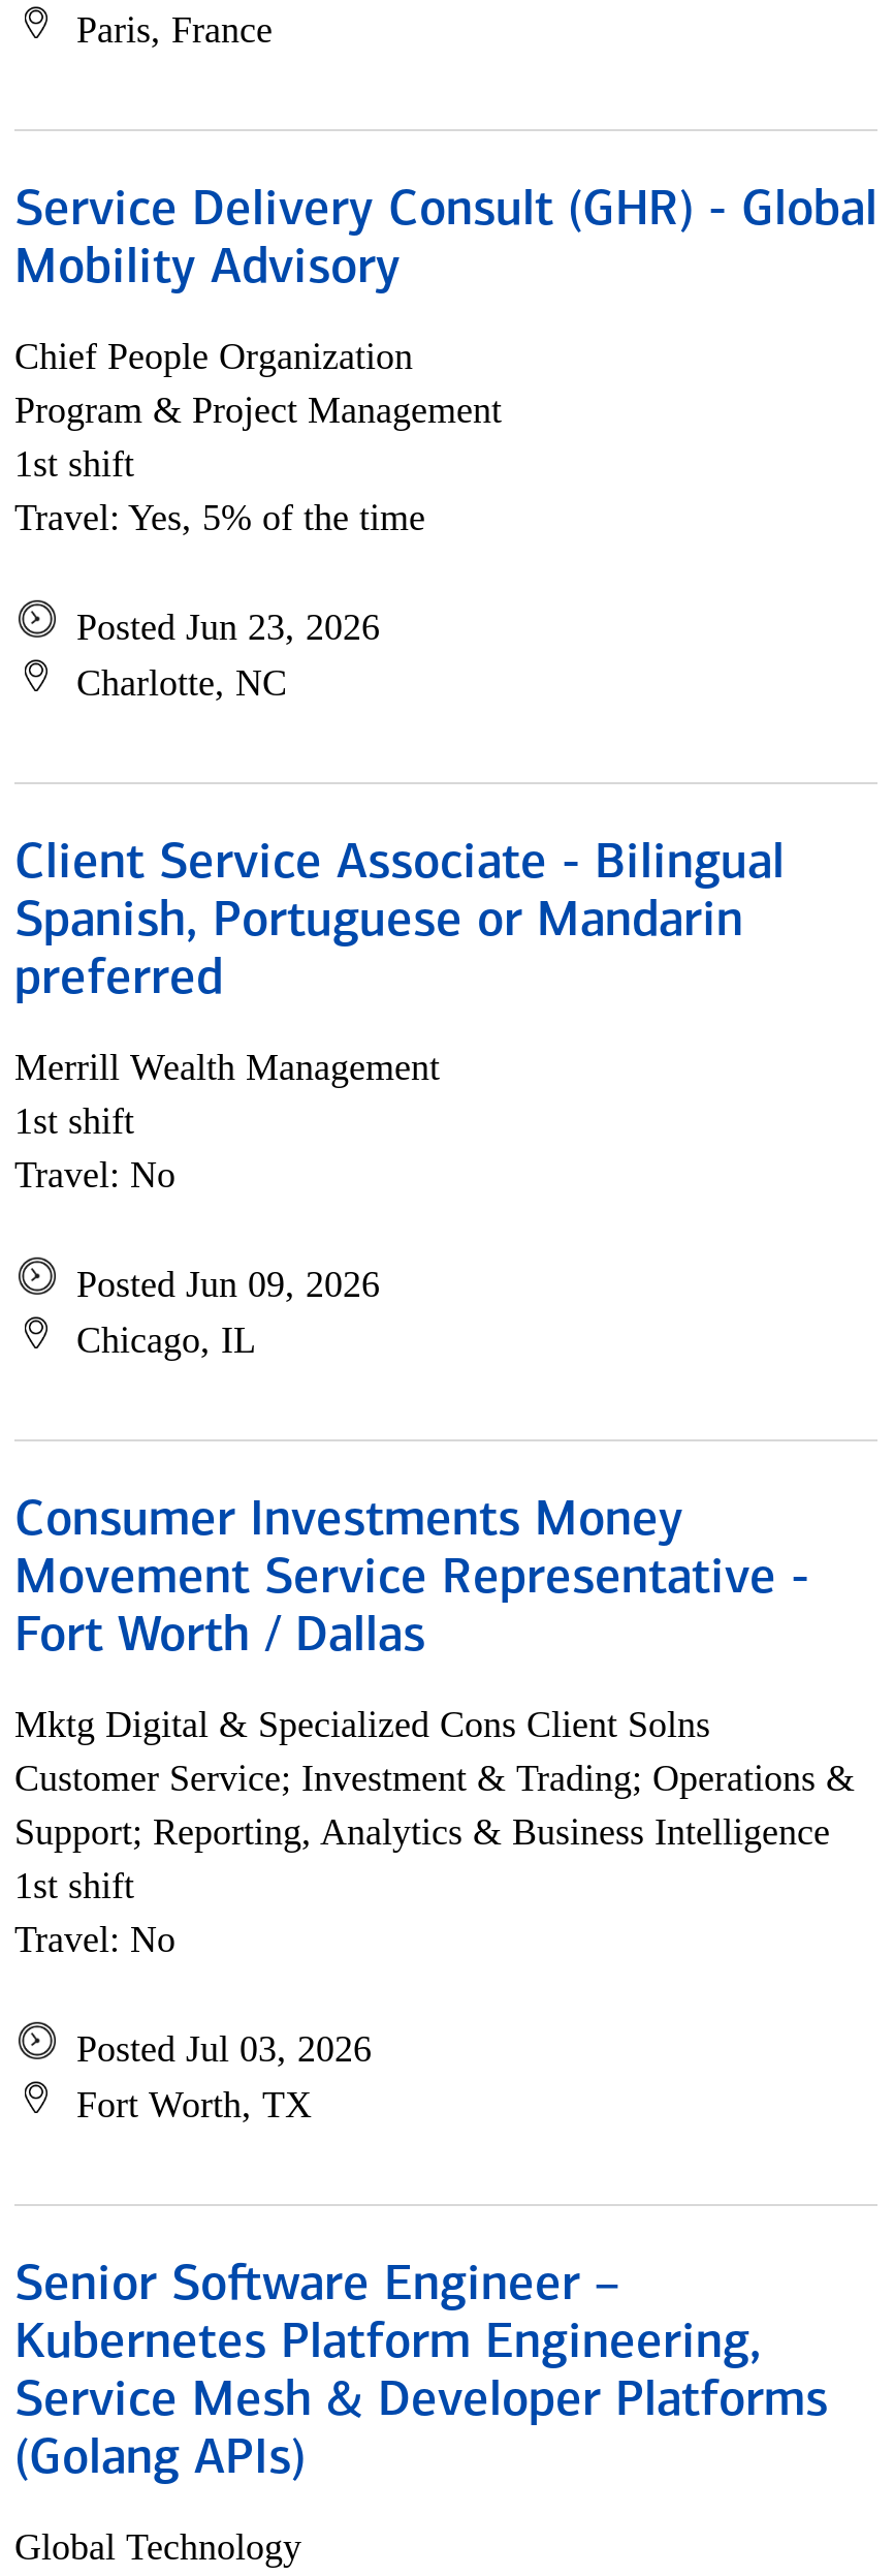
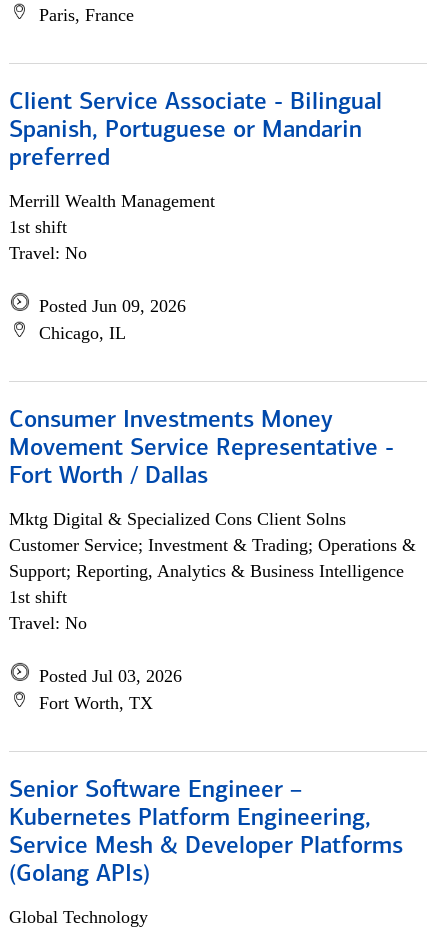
- Service Delivery Consult (GHR) - Global
- Mobility Advisory
- Chief People Organization
- Program & Project Management
- 1st shift
- Travel: Yes, 5% of the time
- Posted Jun 23, 2026
- Charlotte, NC
